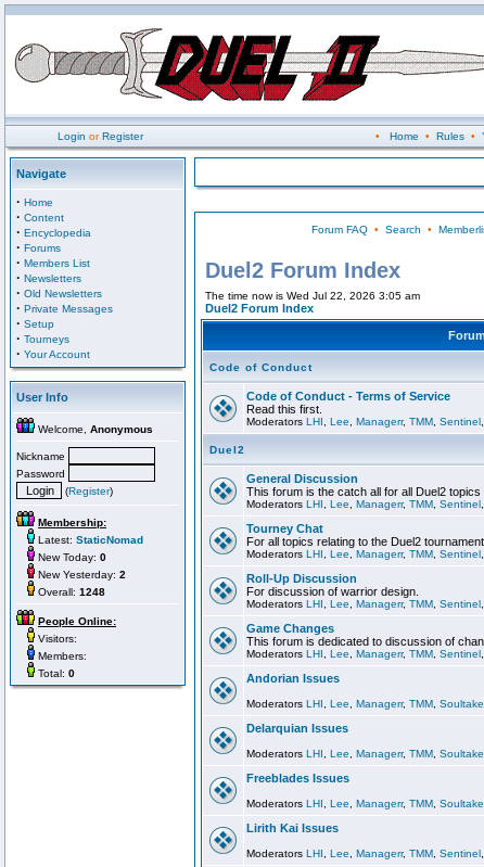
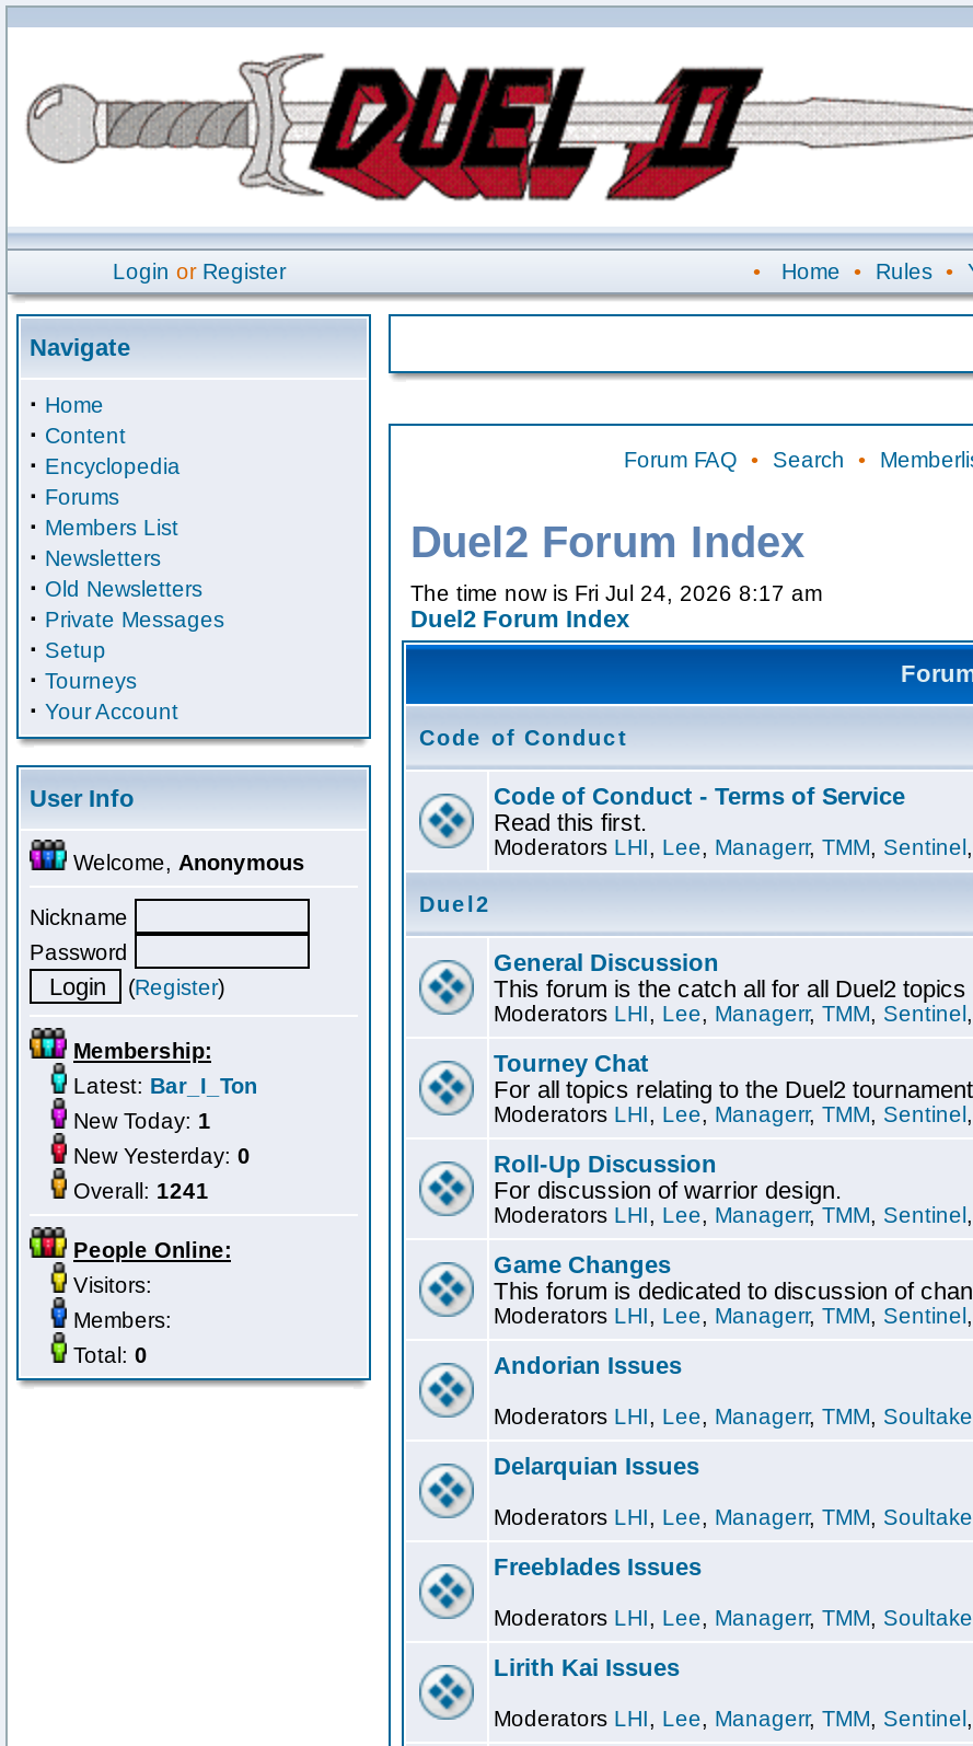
- The time now is Wed Jul 22, 2026 3:05 am
+ The time now is Fri Jul 24, 2026 8:17 am

- Latest: StaticNomad
+ Latest: Bar_I_Ton

- New Today: 0
+ New Today: 1

- New Yesterday: 2
+ New Yesterday: 0

- Overall: 1248
+ Overall: 1241
